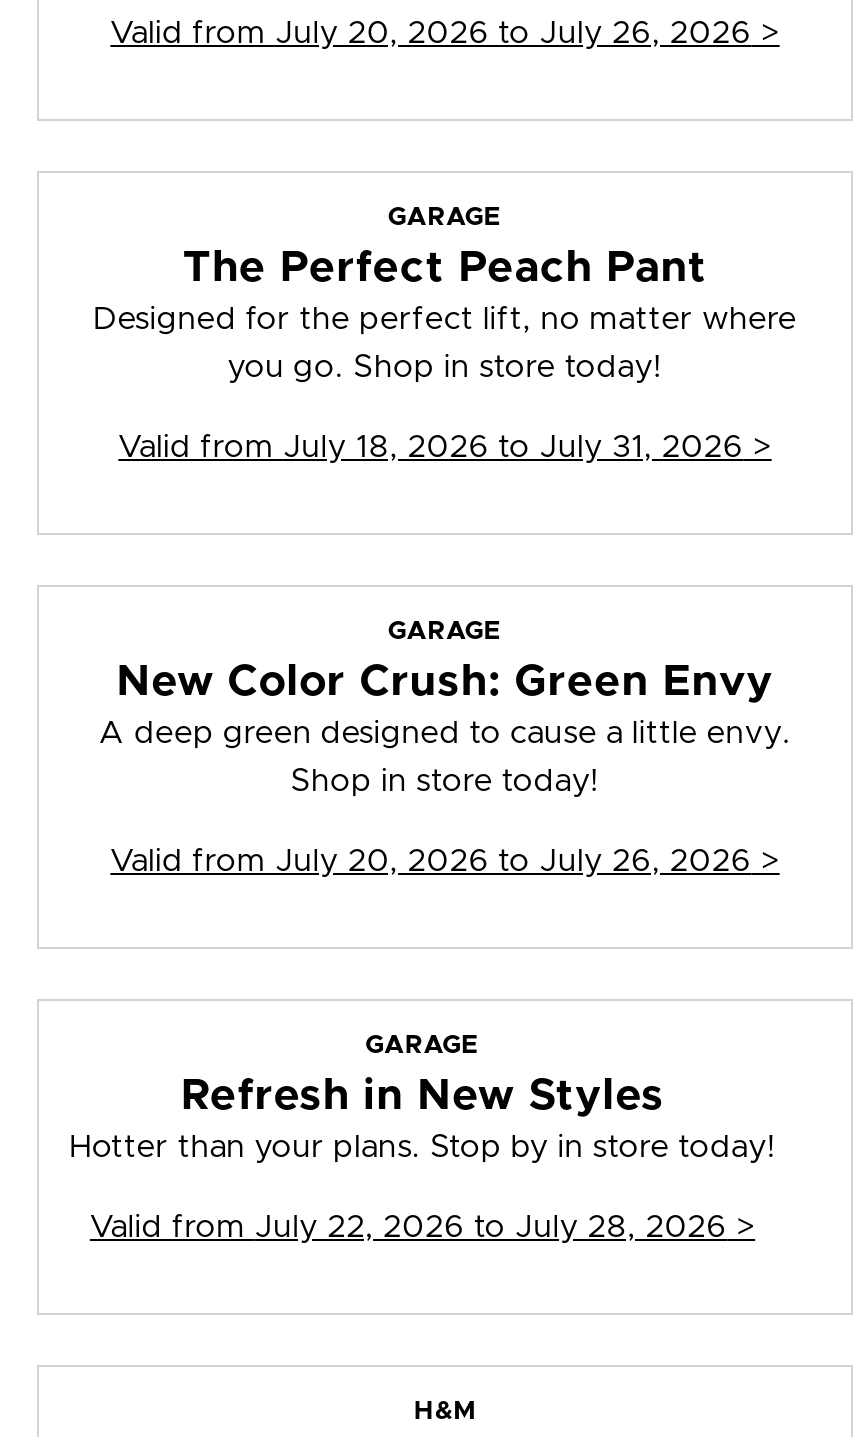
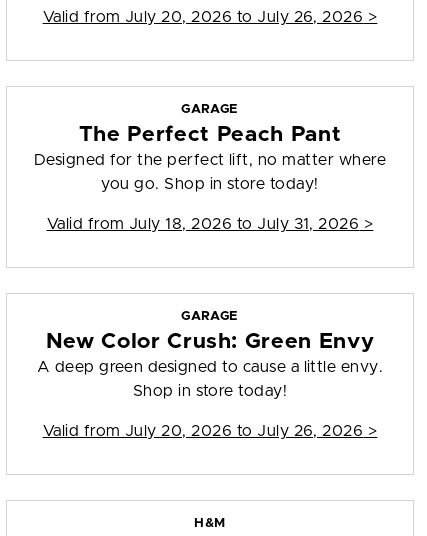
- GARAGE
- Refresh in New Styles
- Hotter than your plans. Stop by in store today!
- Valid from July 22, 2026 to July 28, 2026 >
